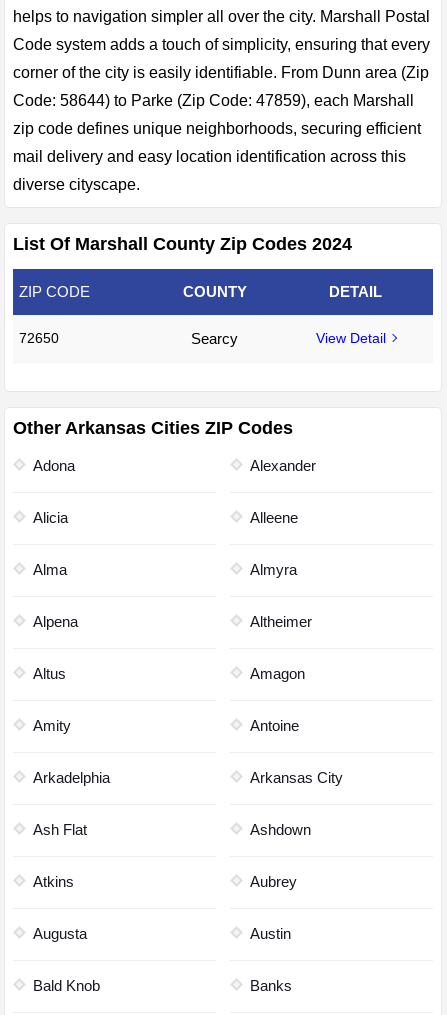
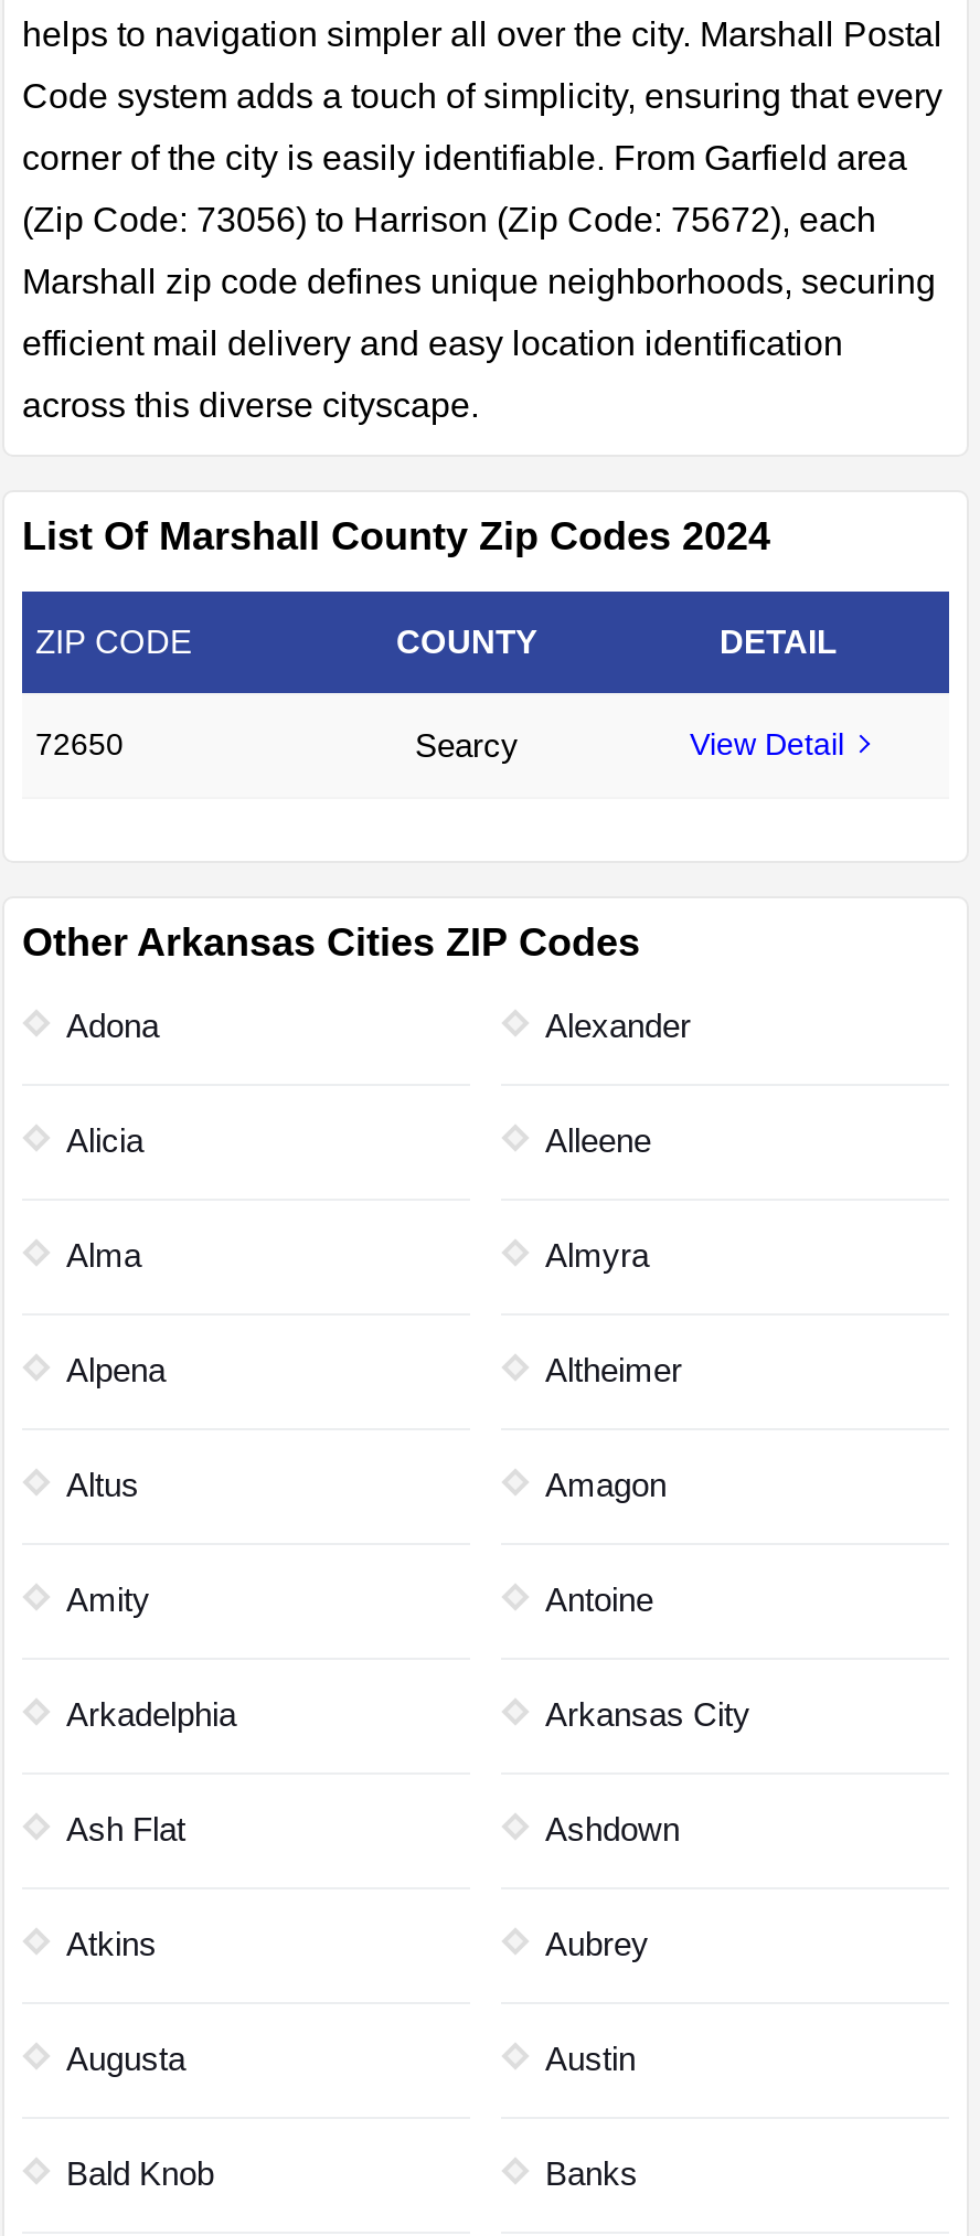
- corner of the city is easily identifiable. From Dunn area (Zip
+ corner of the city is easily identifiable. From Garfield area

- Code: 58644) to Parke (Zip Code: 47859), each Marshall
+ (Zip Code: 73056) to Harrison (Zip Code: 75672), each

- zip code defines unique neighborhoods, securing efficient
+ Marshall zip code defines unique neighborhoods, securing

- mail delivery and easy location identification across this
+ efficient mail delivery and easy location identification

- diverse cityscape.
+ across this diverse cityscape.
